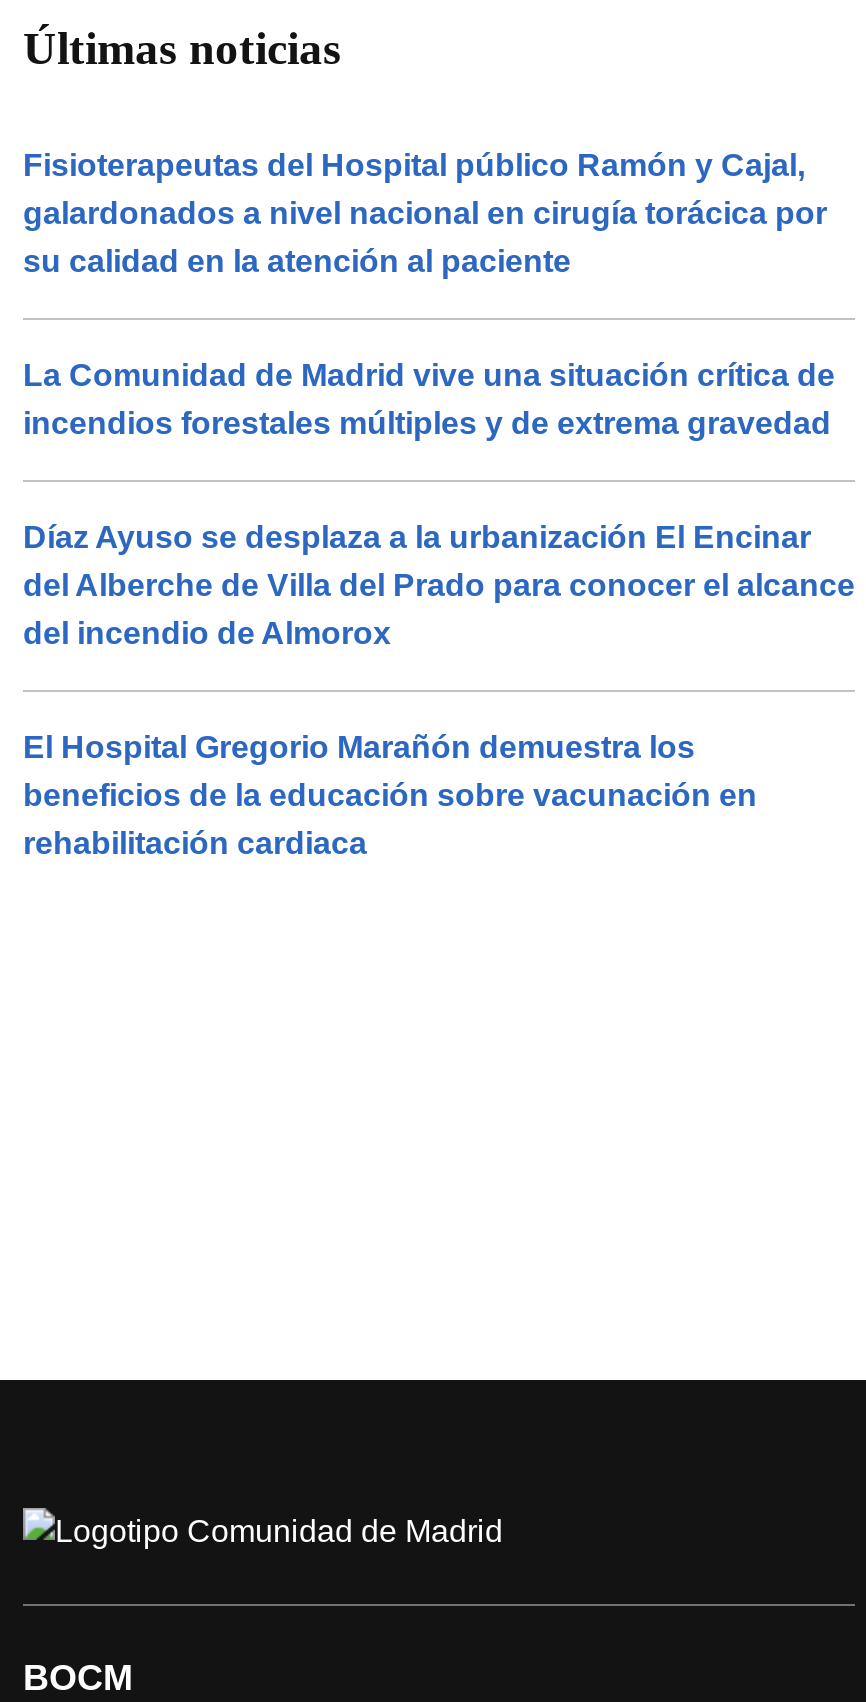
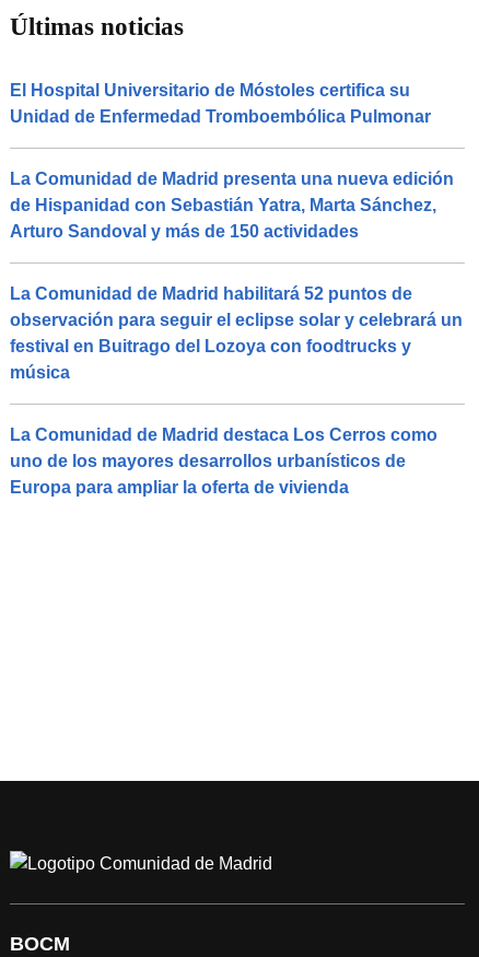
- Fisioterapeutas del Hospital público Ramón y Cajal,
- galardonados a nivel nacional en cirugía torácica por
- su calidad en la atención al paciente
+ El Hospital Universitario de Móstoles certifica su
+ Unidad de Enfermedad Tromboembólica Pulmonar

- La Comunidad de Madrid vive una situación crítica de
- incendios forestales múltiples y de extrema gravedad
+ La Comunidad de Madrid presenta una nueva edición
+ de Hispanidad con Sebastián Yatra, Marta Sánchez,
+ Arturo Sandoval y más de 150 actividades

- Díaz Ayuso se desplaza a la urbanización El Encinar
- del Alberche de Villa del Prado para conocer el alcance
- del incendio de Almorox
+ La Comunidad de Madrid habilitará 52 puntos de
+ observación para seguir el eclipse solar y celebrará un
+ festival en Buitrago del Lozoya con foodtrucks y
+ música

- El Hospital Gregorio Marañón demuestra los
- beneficios de la educación sobre vacunación en
- rehabilitación cardiaca
+ La Comunidad de Madrid destaca Los Cerros como
+ uno de los mayores desarrollos urbanísticos de
+ Europa para ampliar la oferta de vivienda
